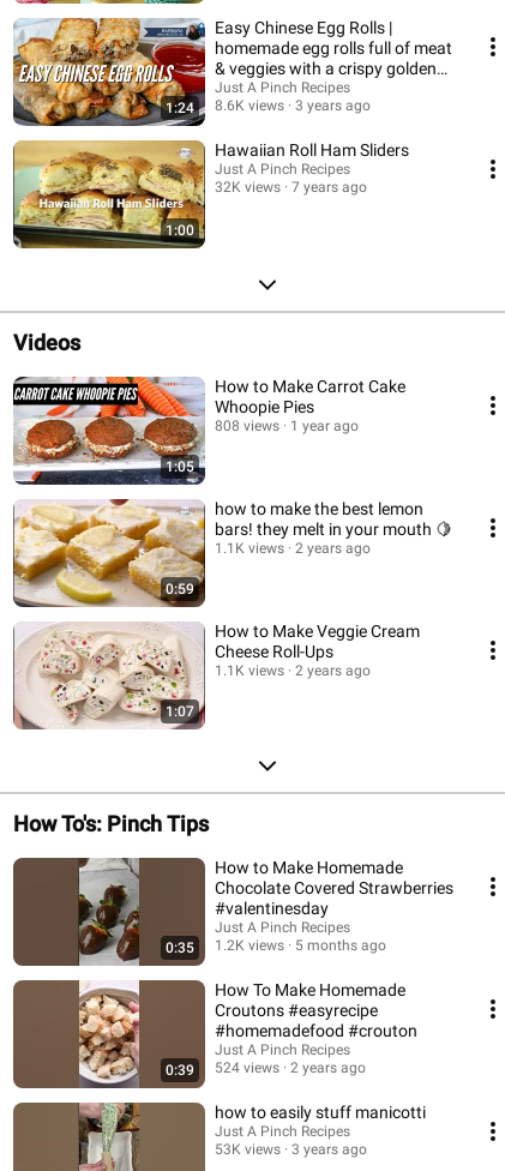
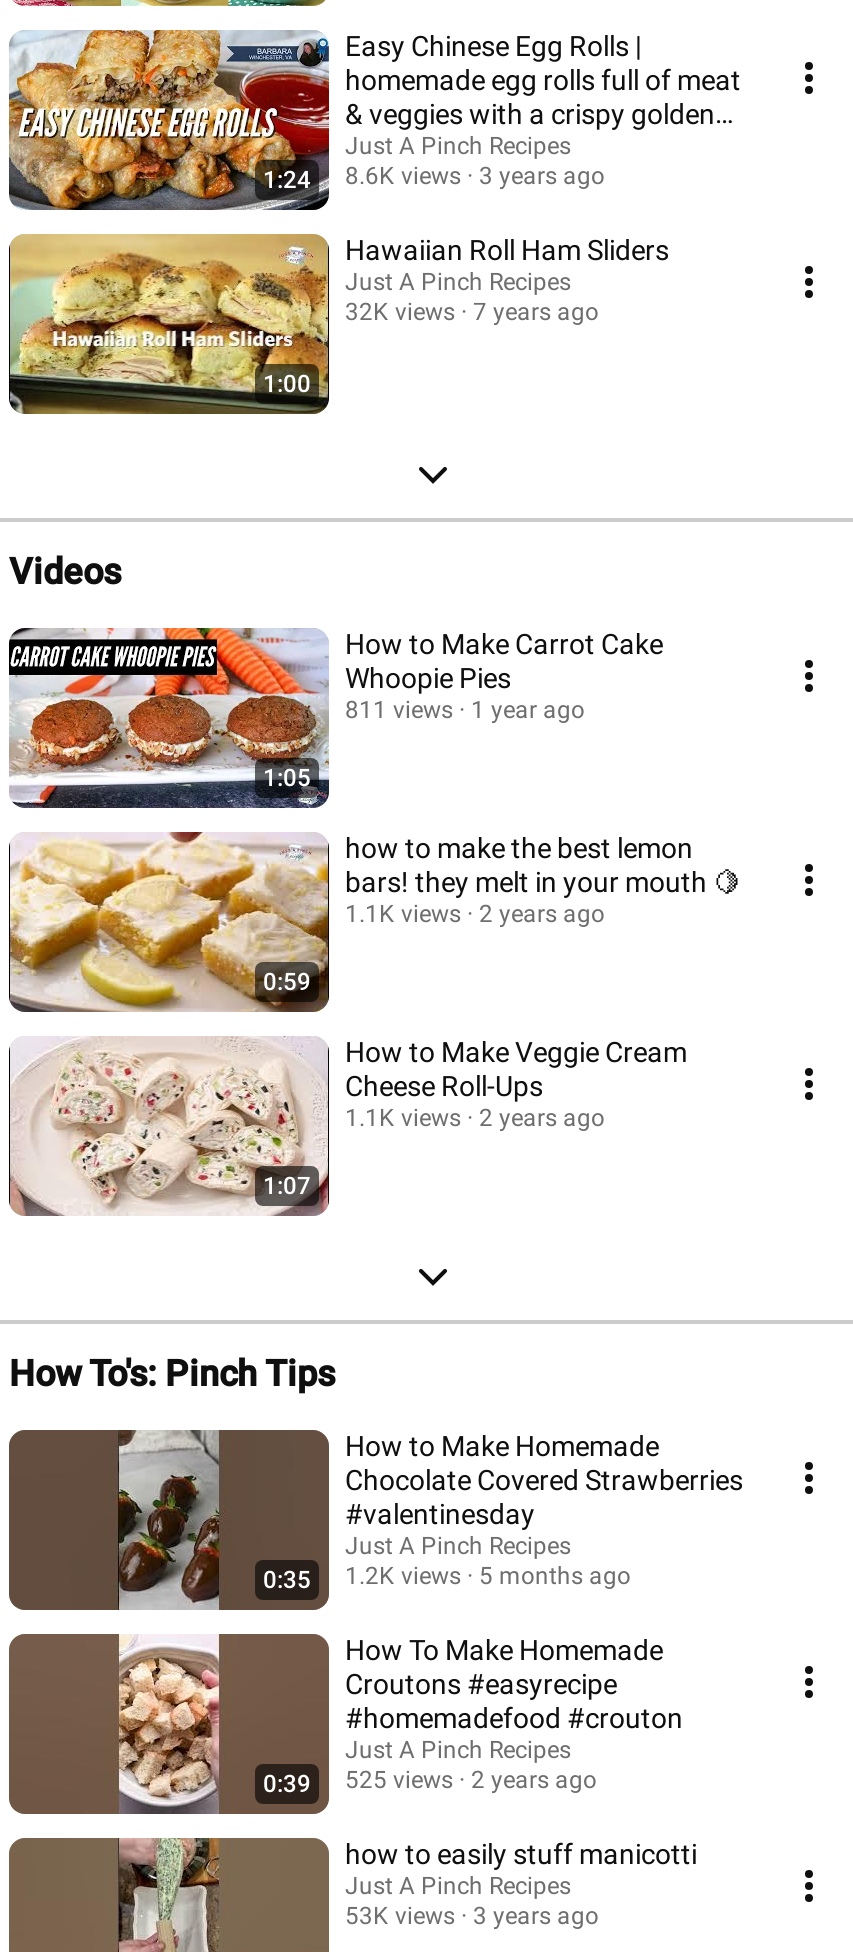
- 808 views 1 year ago
+ 811 views 1 year ago

- 0:39 524 views 2 years ago
+ 0:39 525 views 2 years ago
